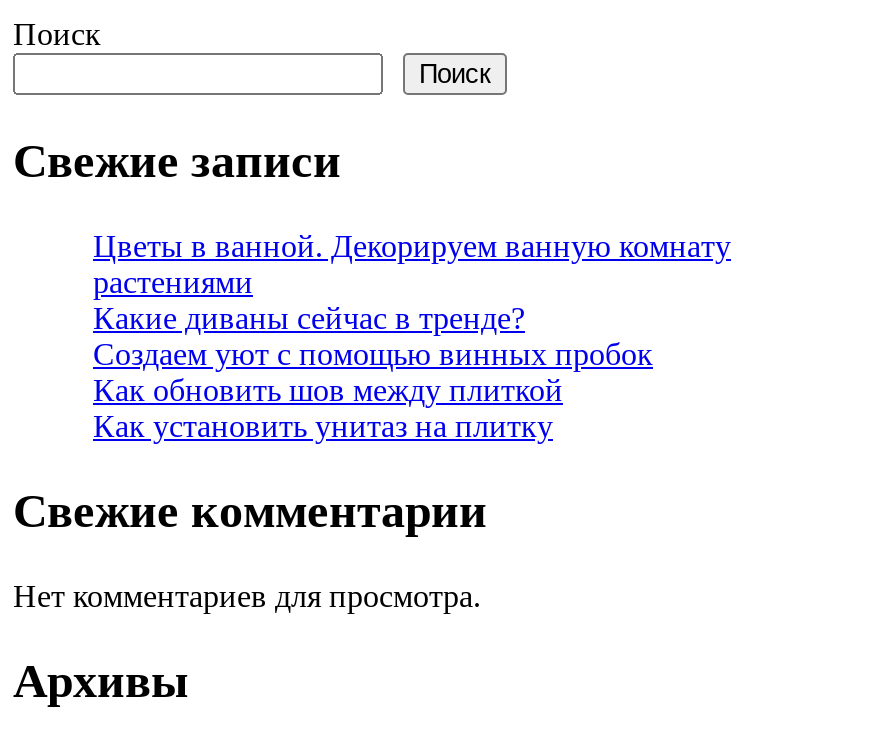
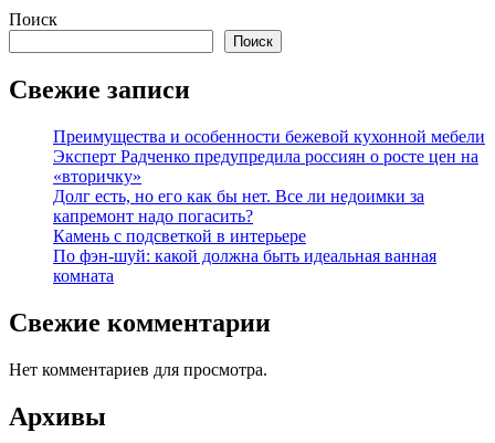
- Цветы в ванной. Декорируем ванную комнату
- растениями
- Какие диваны сейчас в тренде?
- Создаем уют с помощью винных пробок
- Как обновить шов между плиткой
- Как установить унитаз на плитку
+ Преимущества и особенности бежевой кухонной мебели
+ Эксперт Радченко предупредила россиян о росте цен на
+ «вторичку»
+ Долг есть, но его как бы нет. Все ли недоимки за
+ капремонт надо погасить?
+ Камень с подсветкой в интерьере
+ По фэн-шуй: какой должна быть идеальная ванная
+ комната
